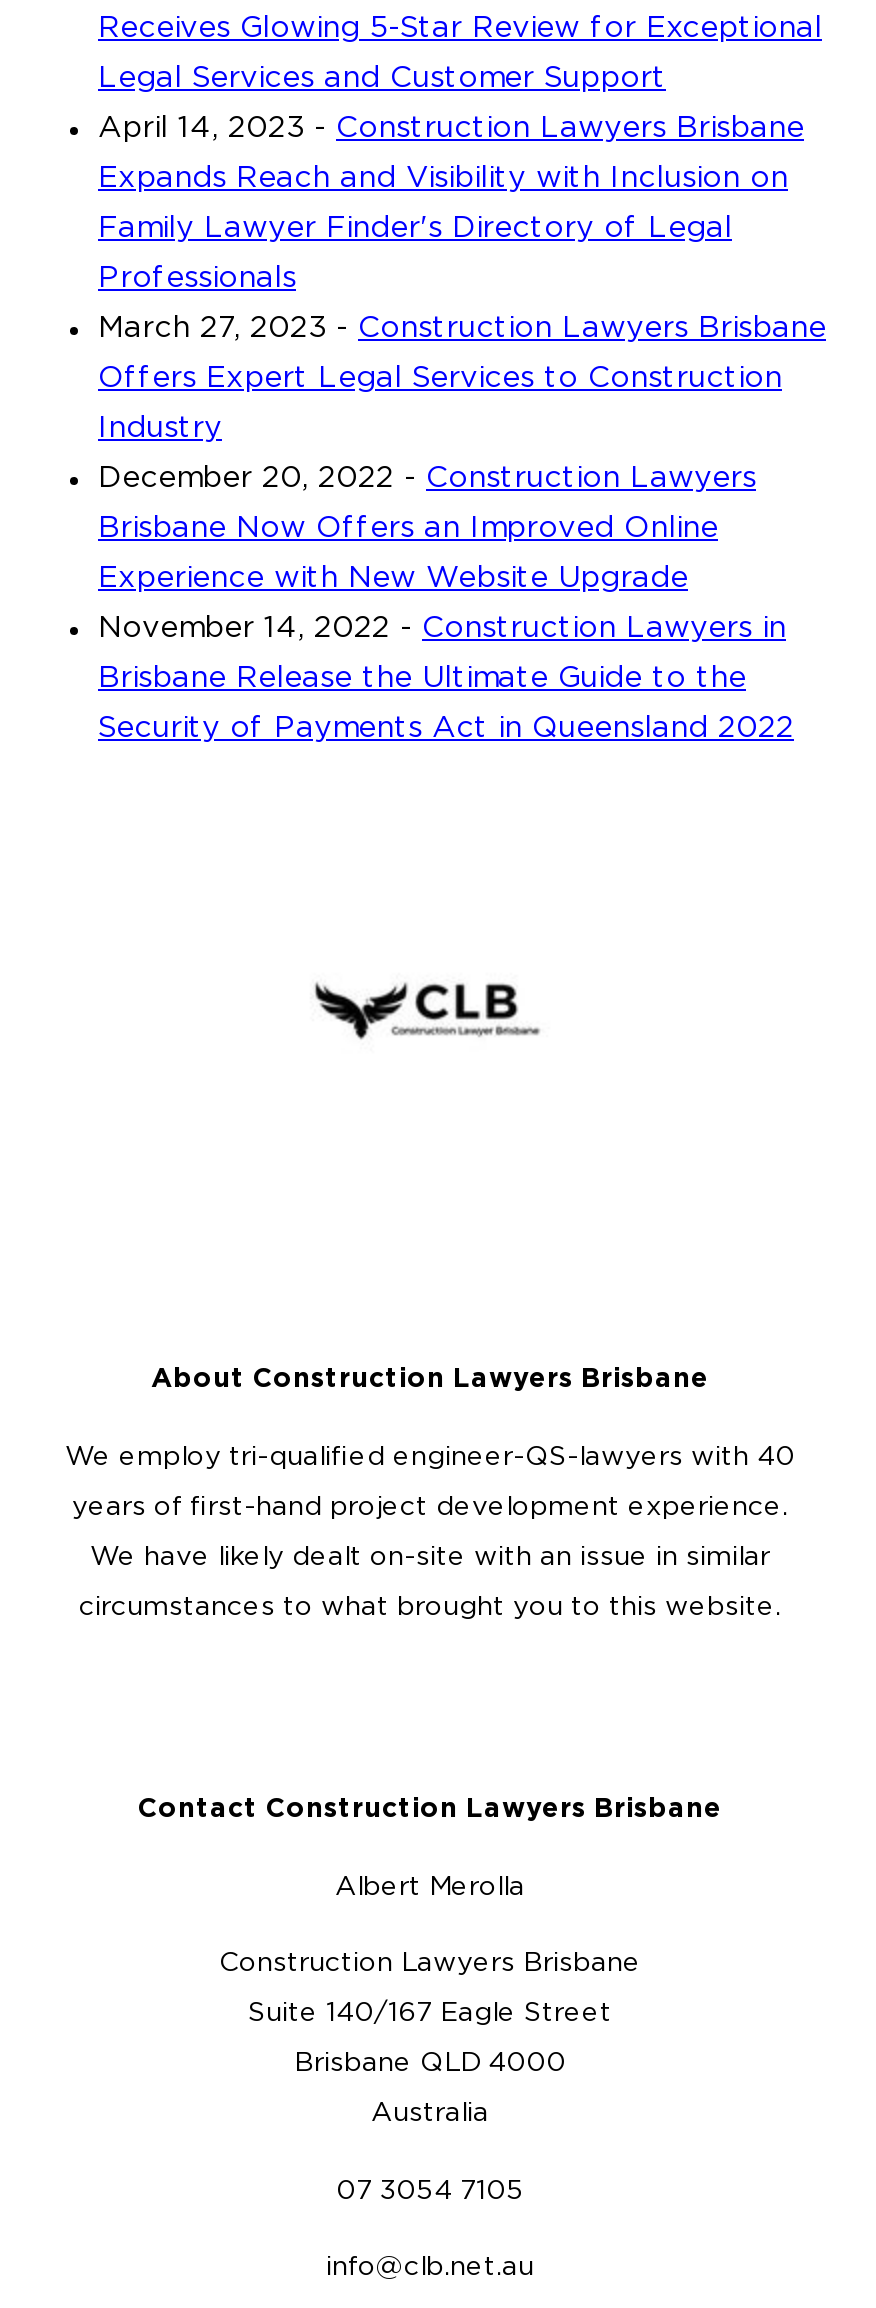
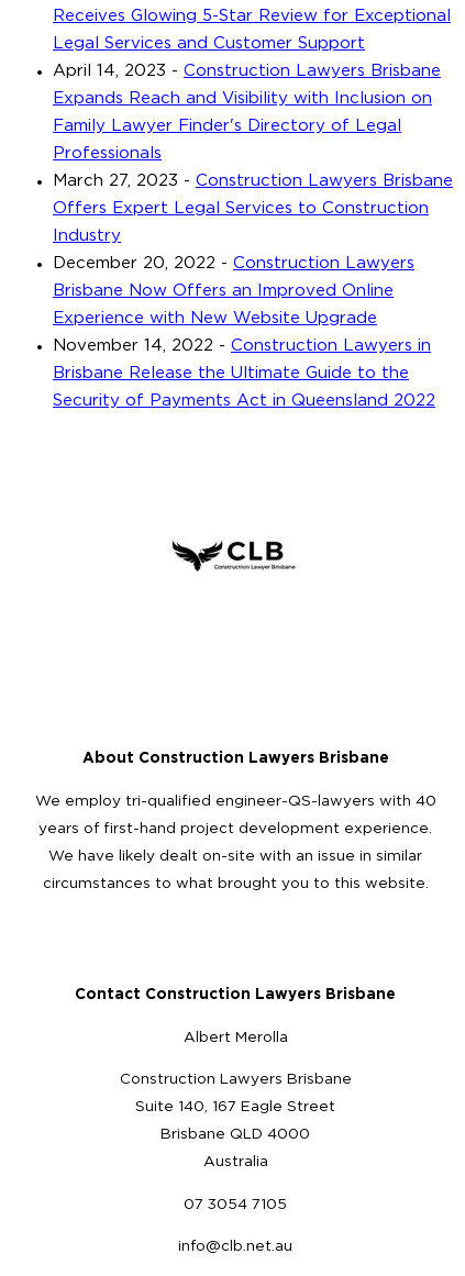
- Suite 140/167 Eagle Street
+ Suite 140, 167 Eagle Street
